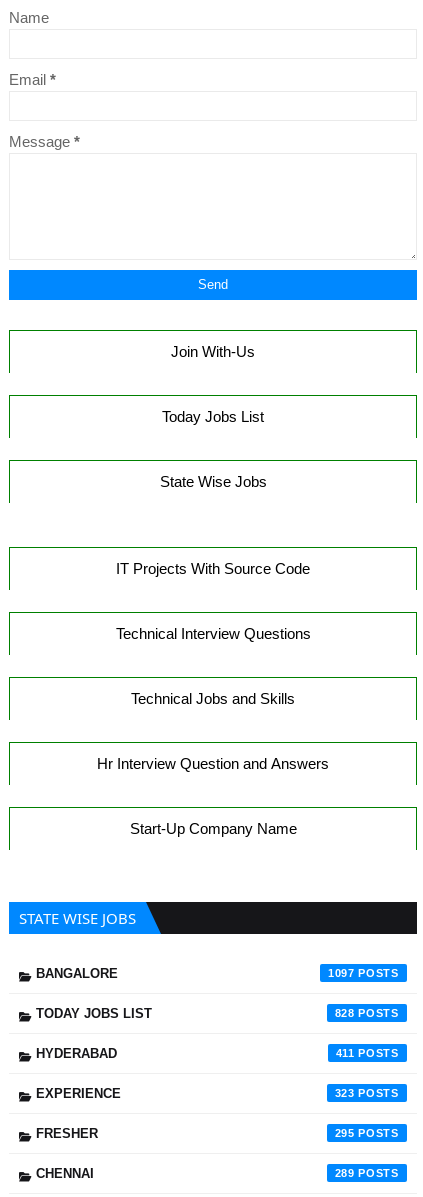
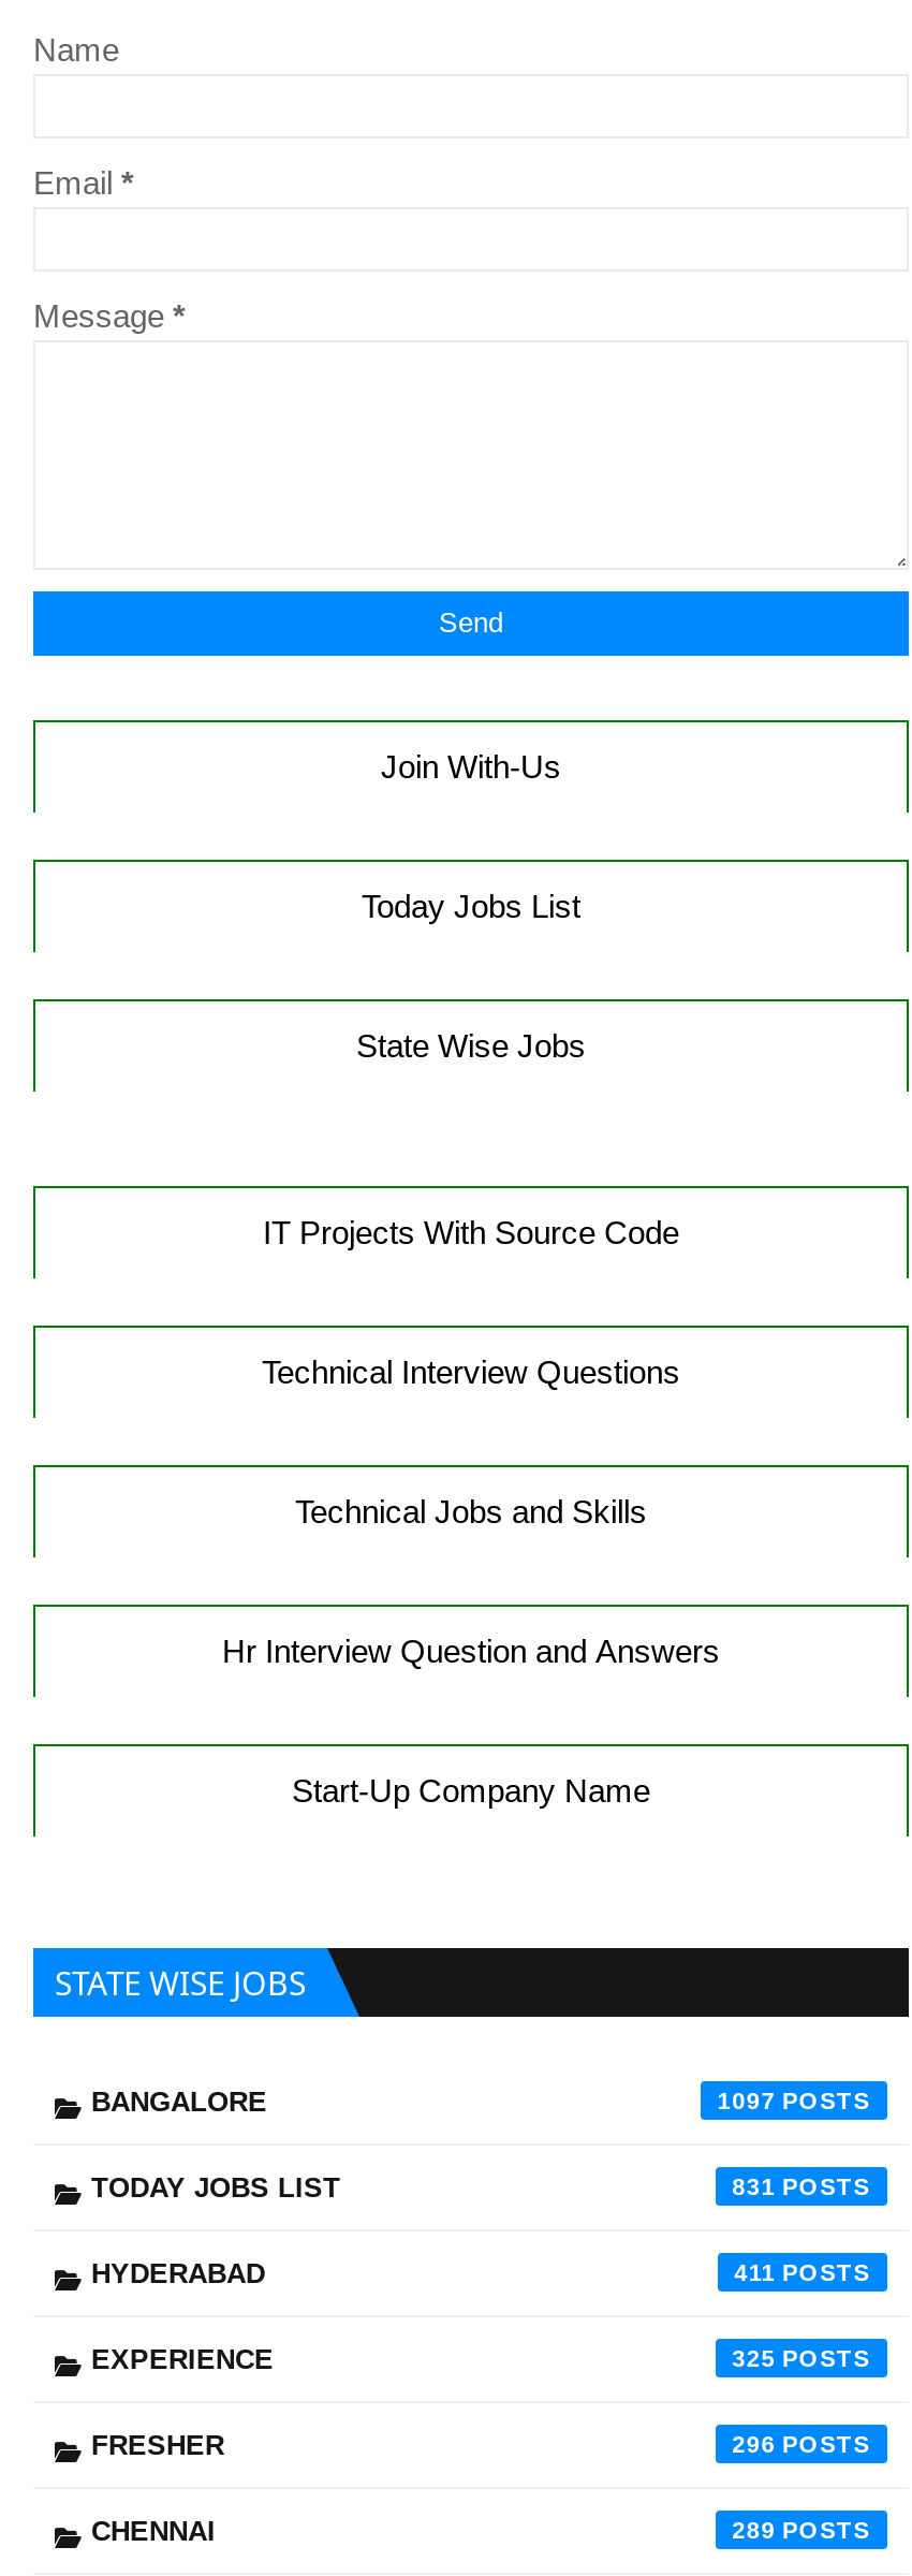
- 828
+ 831

- 323
+ 325

- 295
+ 296
